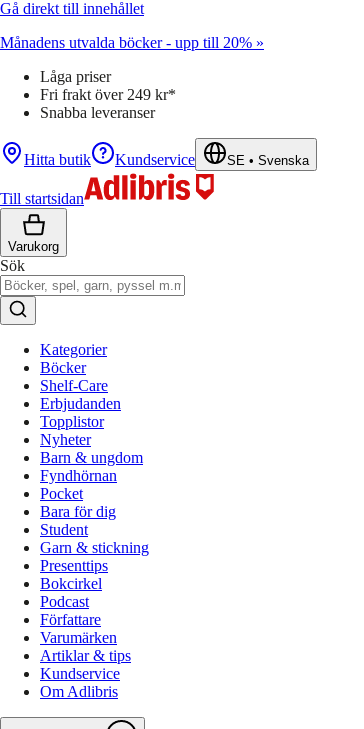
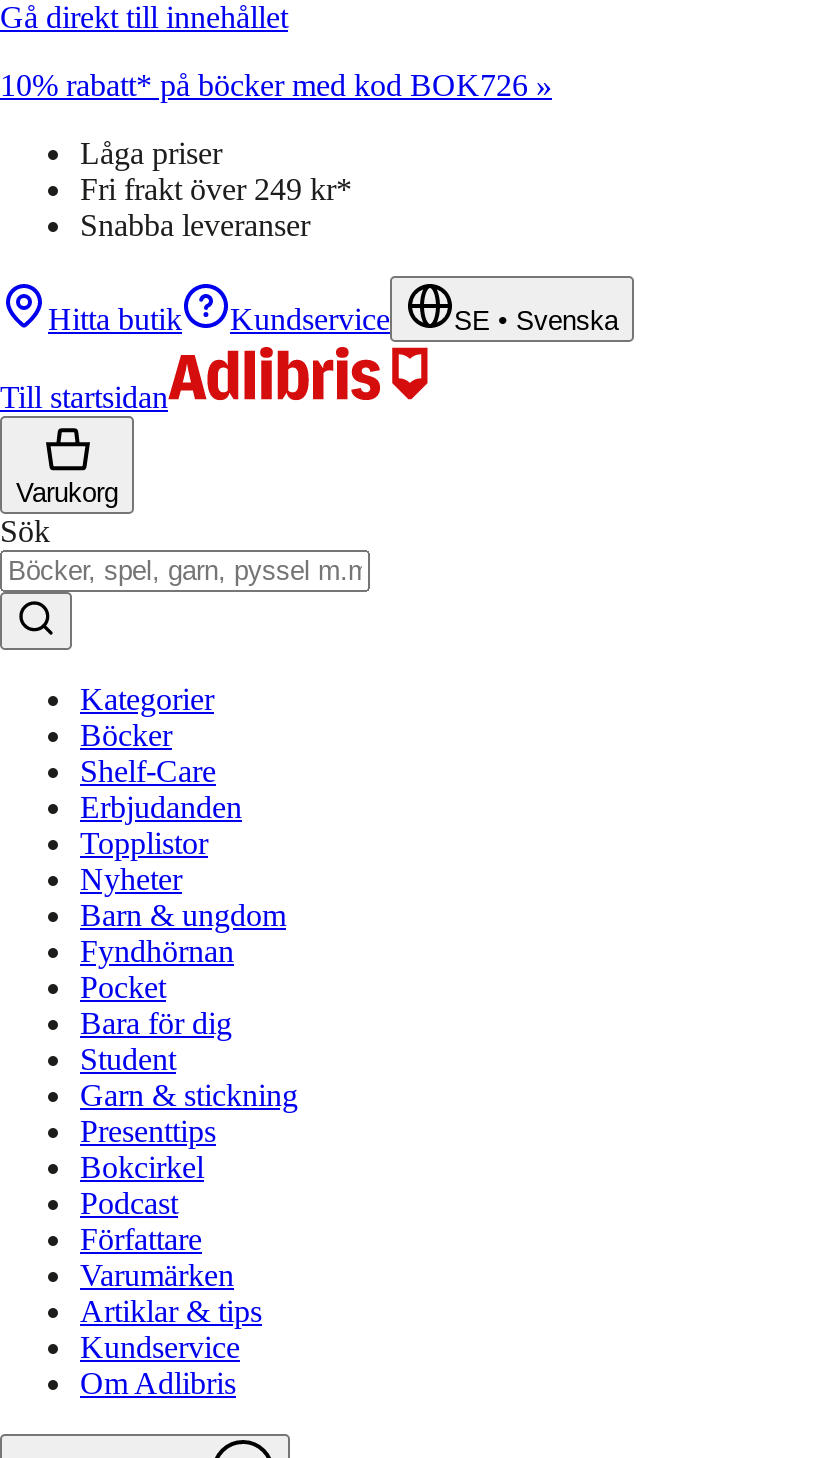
- Månadens utvalda böcker - upp till 20% »
+ 10% rabatt* på böcker med kod BOK726 »
